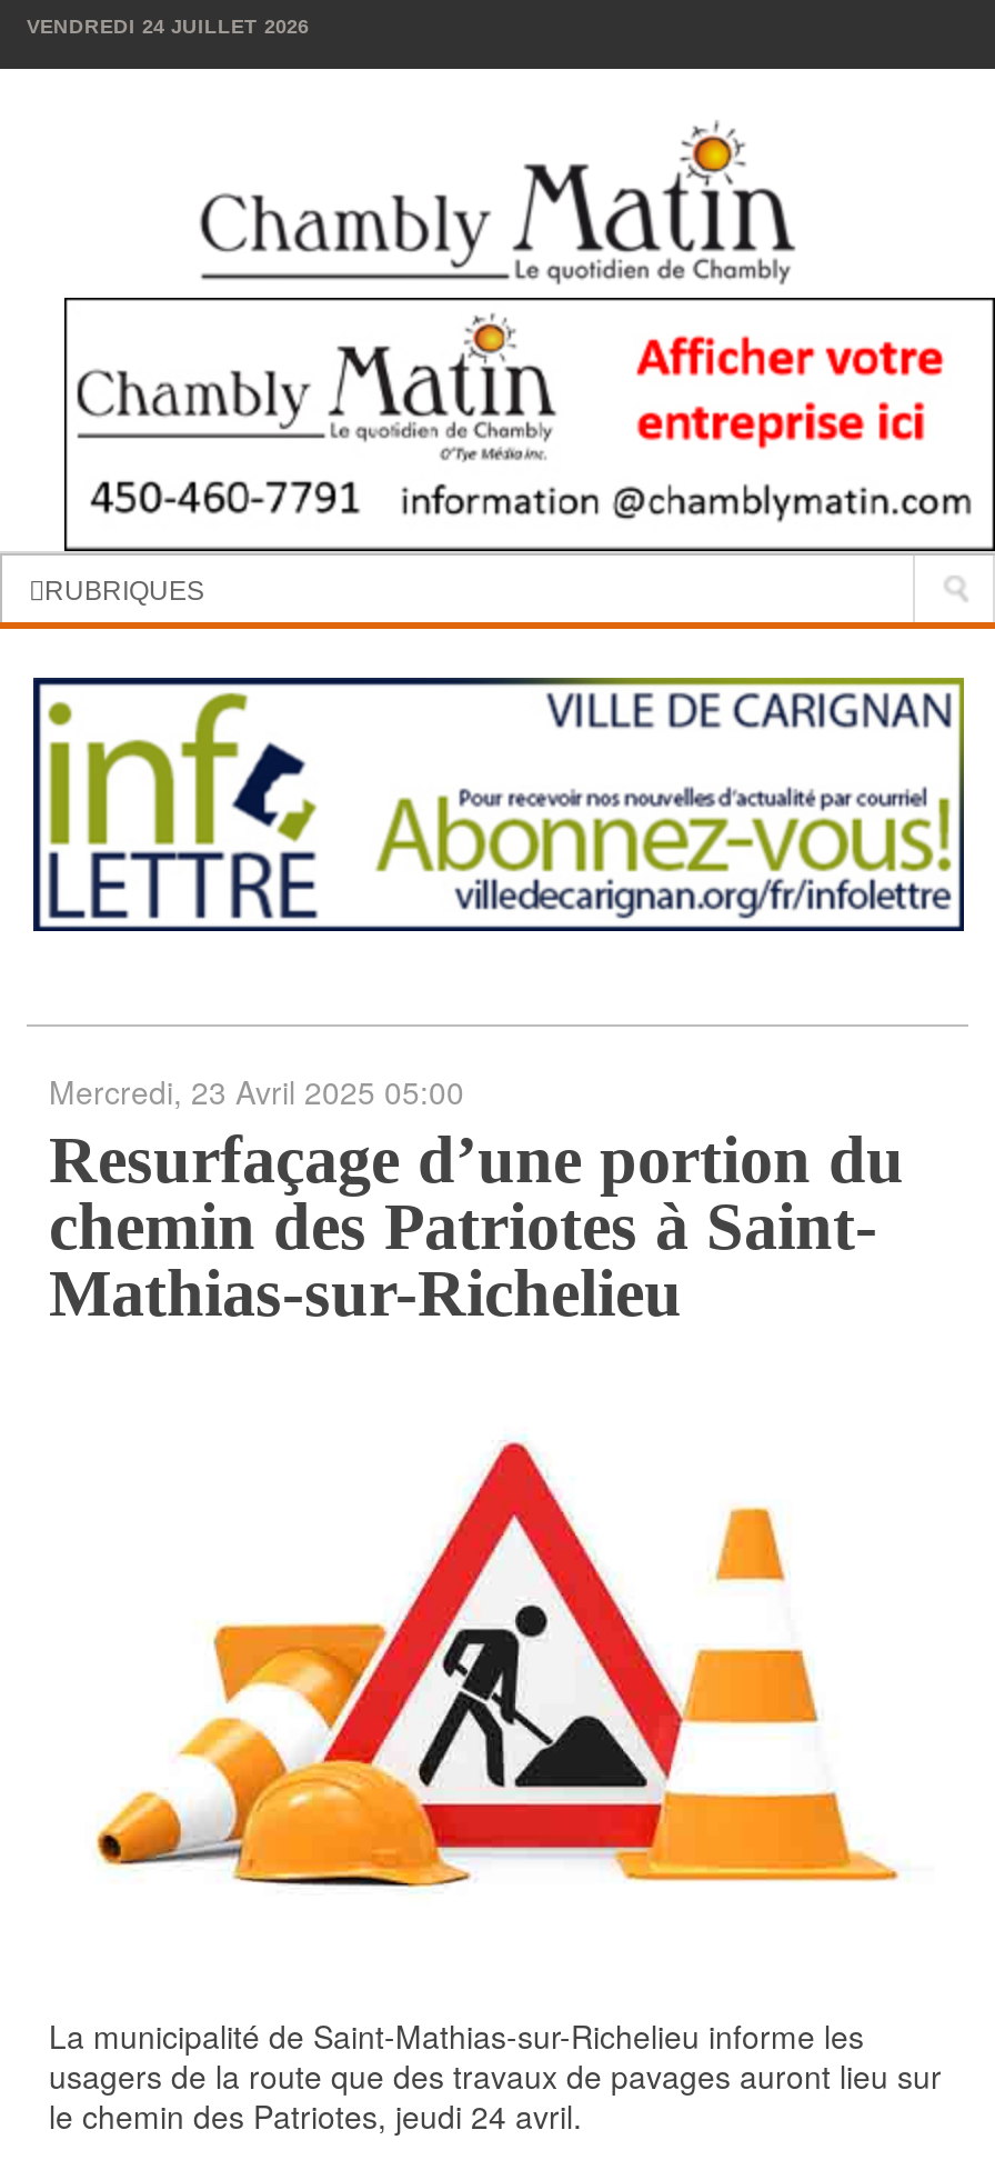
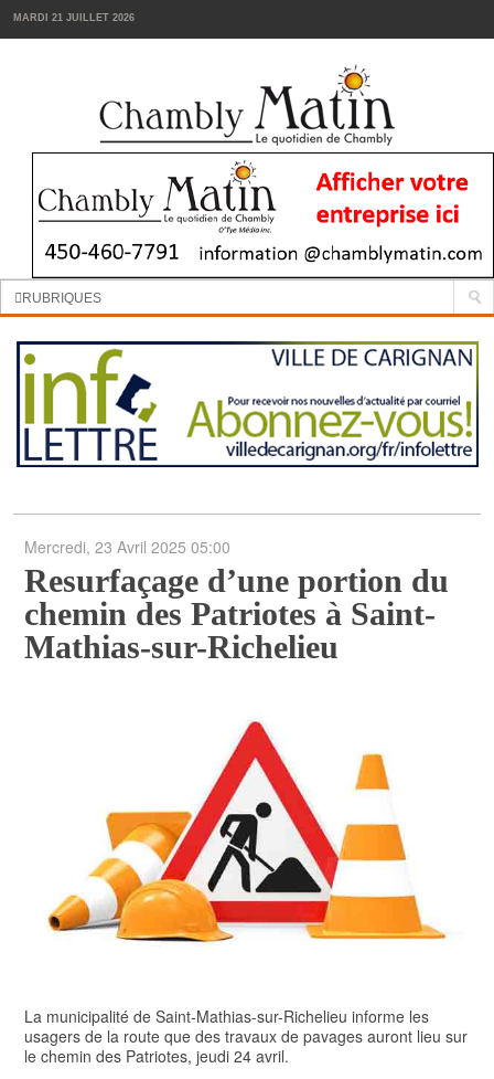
- VENDREDI 24 JUILLET 2026
+ MARDI 21 JUILLET 2026
